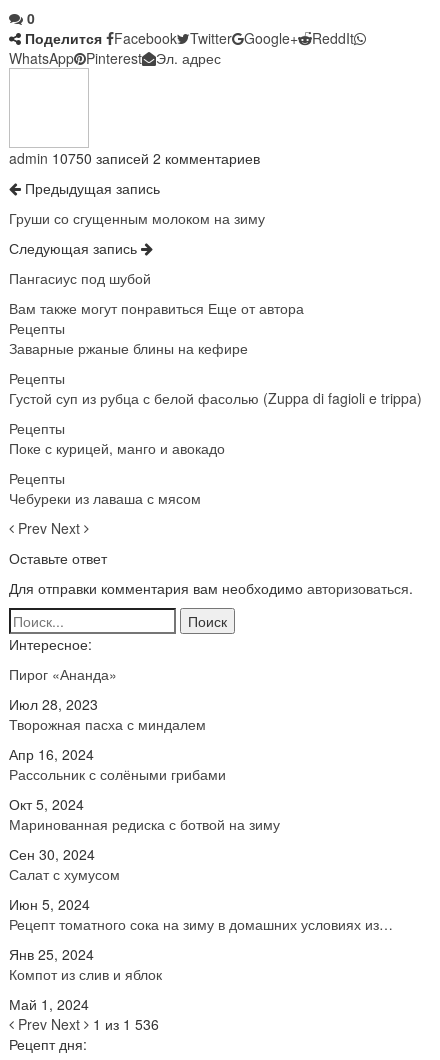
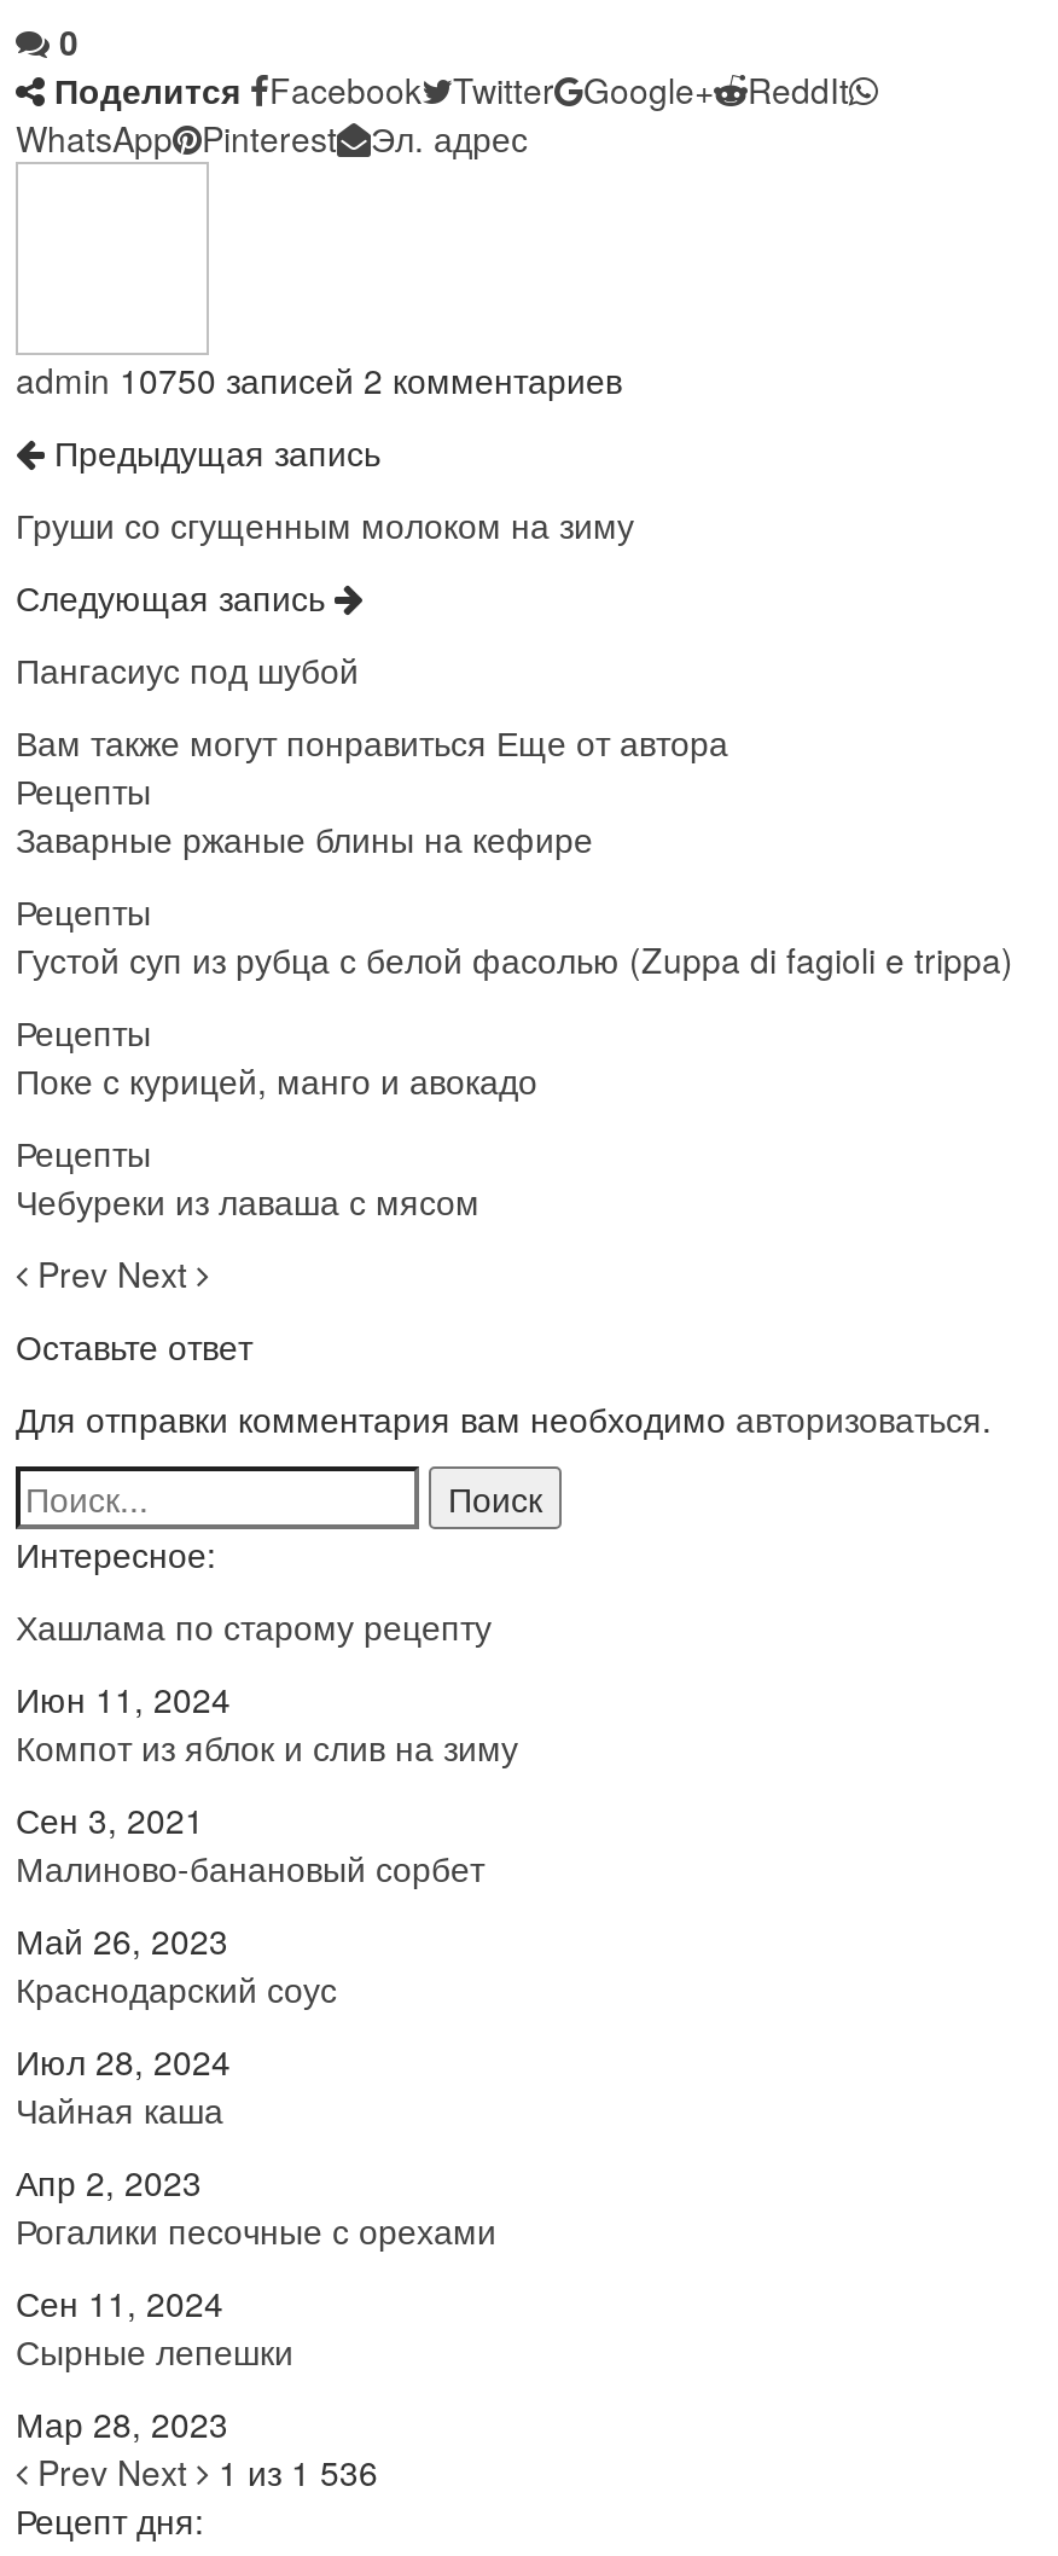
- Пирог «Ананда»
+ Хашлама по старому рецепту

- Июл 28, 2023
- Творожная пасха с миндалем
+ Июн 11, 2024
+ Компот из яблок и слив на зиму

- Апр 16, 2024
- Рассольник с солёными грибами
+ Сен 3, 2021
+ Малиново-банановый сорбет

- Окт 5, 2024
- Маринованная редиска с ботвой на зиму
+ Май 26, 2023
+ Краснодарский соус

- Сен 30, 2024
- Салат с хумусом
+ Июл 28, 2024
+ Чайная каша

- Июн 5, 2024
- Рецепт томатного сока на зиму в домашних условиях из…
+ Апр 2, 2023
+ Рогалики песочные с орехами

- Янв 25, 2024
- Компот из слив и яблок
+ Сен 11, 2024
+ Сырные лепешки

- Май 1, 2024
+ Мар 28, 2023
